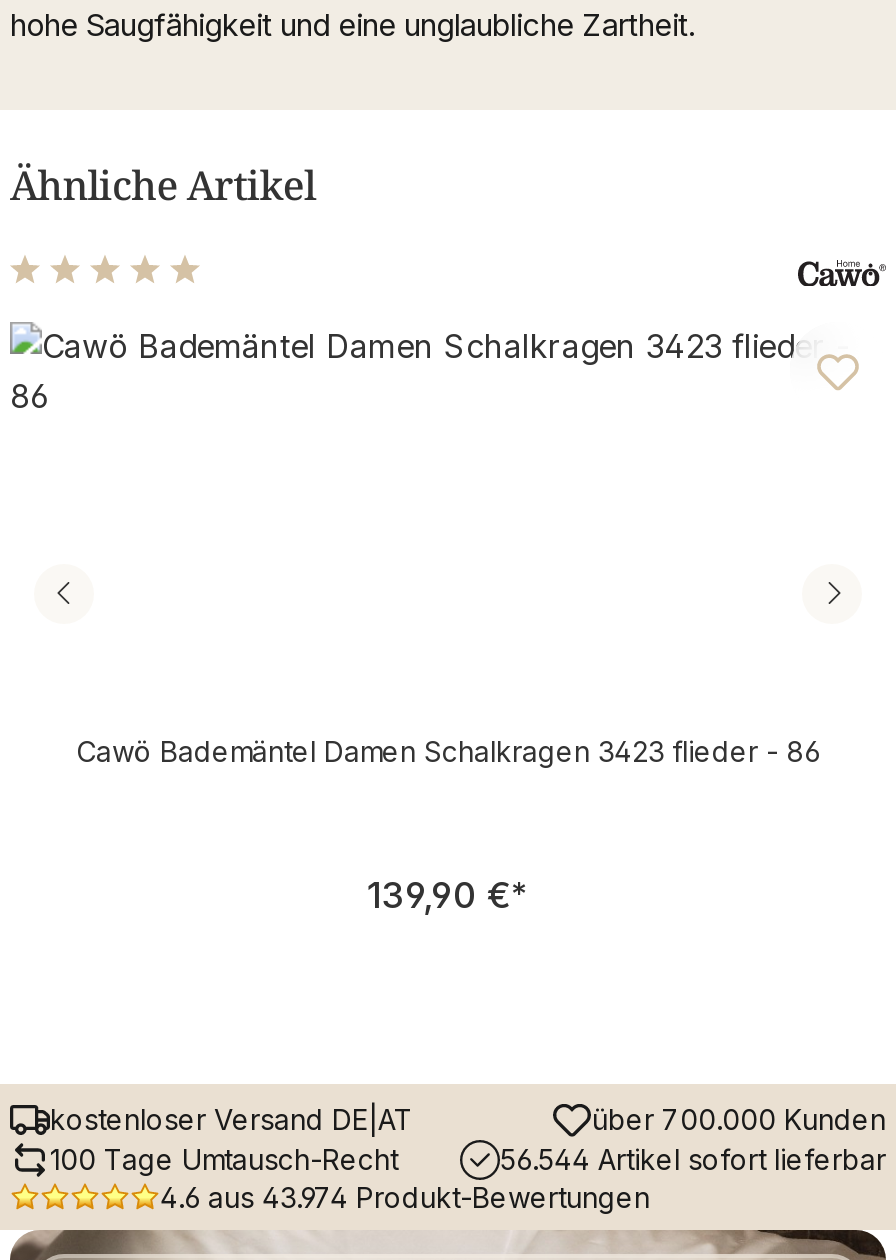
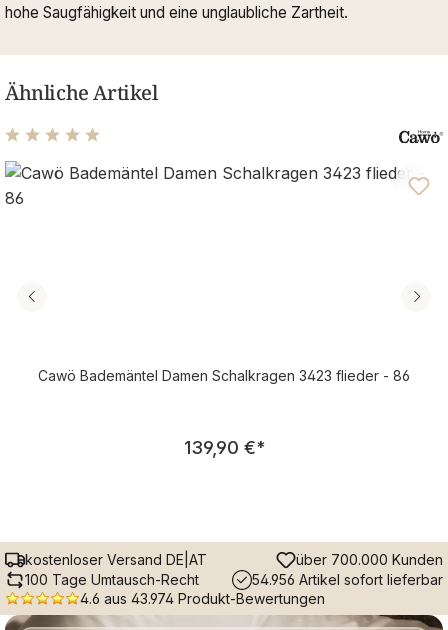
- 56.544 Artikel sofort lieferbar
+ 54.956 Artikel sofort lieferbar
